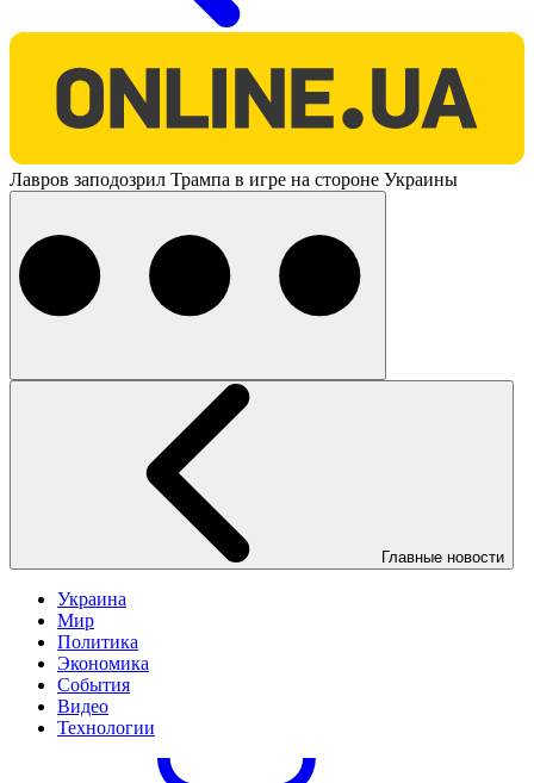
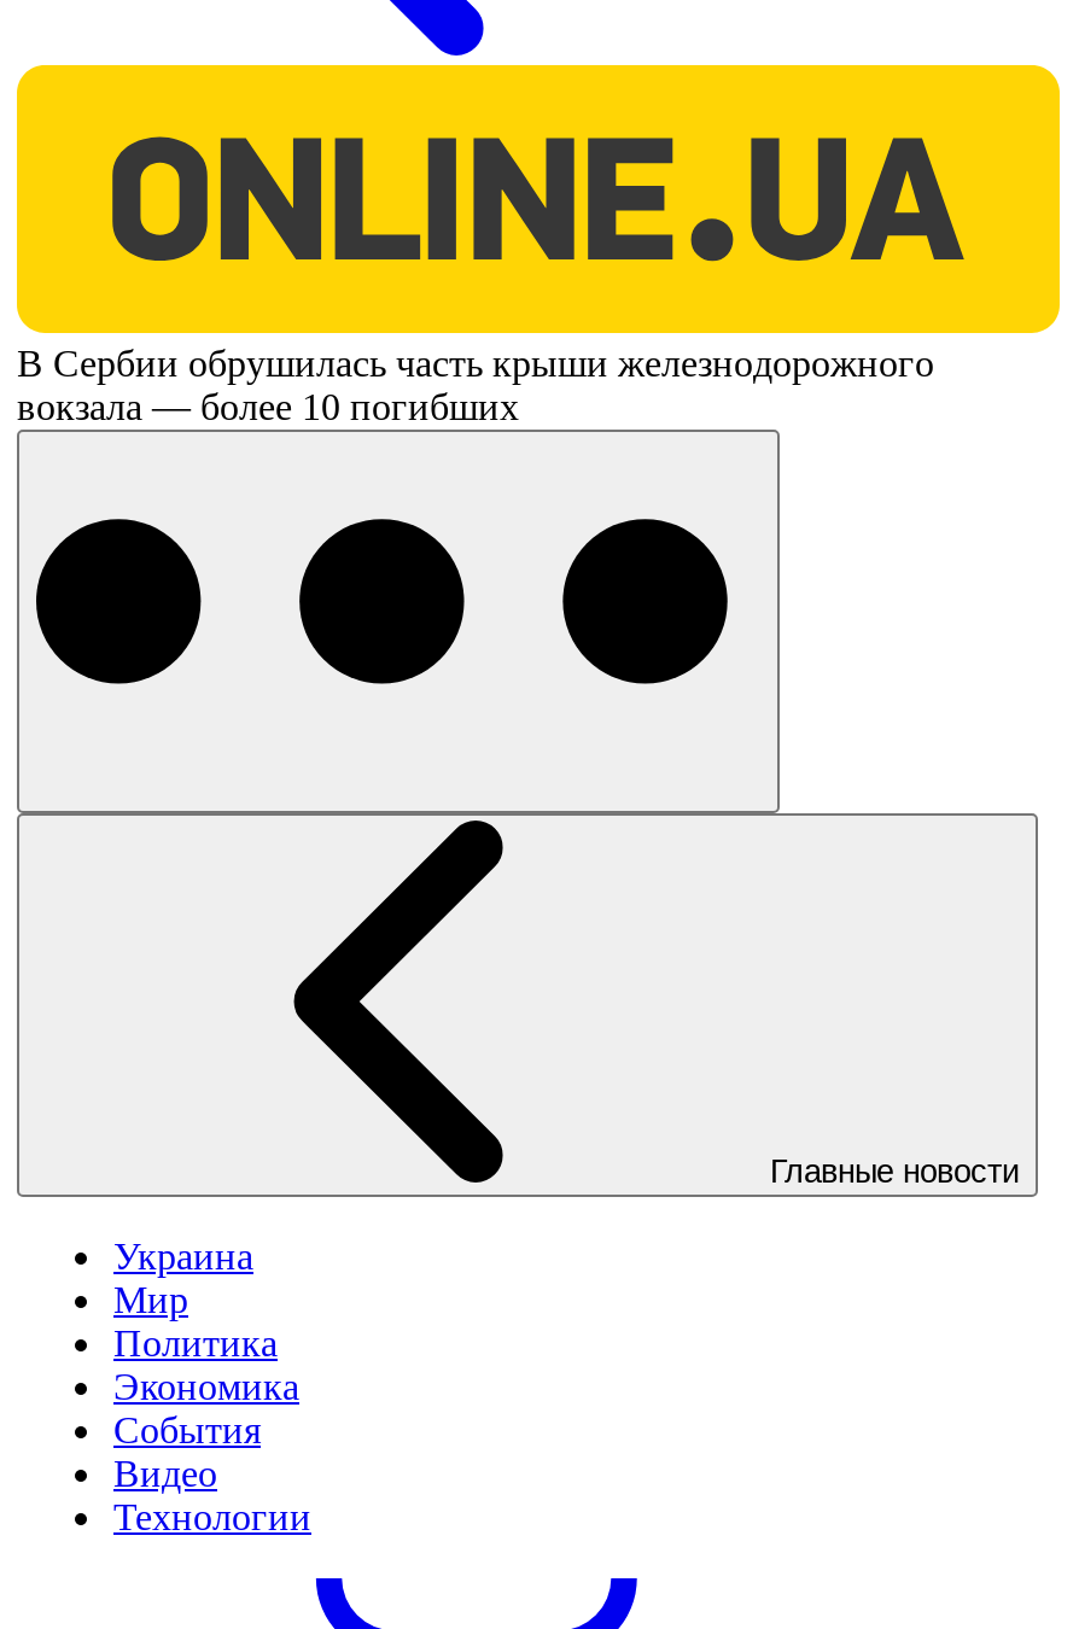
- Лавров заподозрил Трампа в игре на стороне Украины
+ В Сербии обрушилась часть крыши железнодорожного
+ вокзала — более 10 погибших
